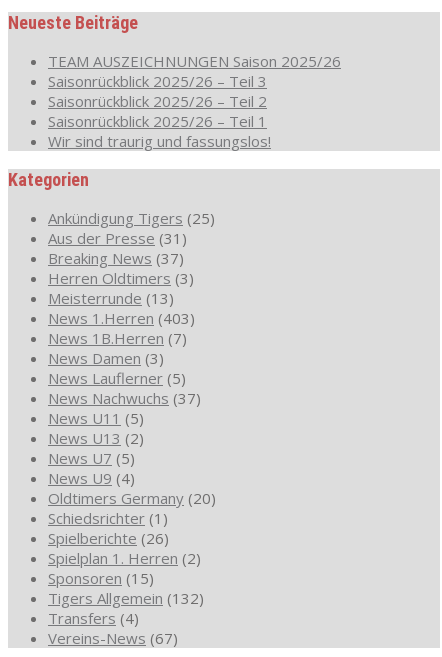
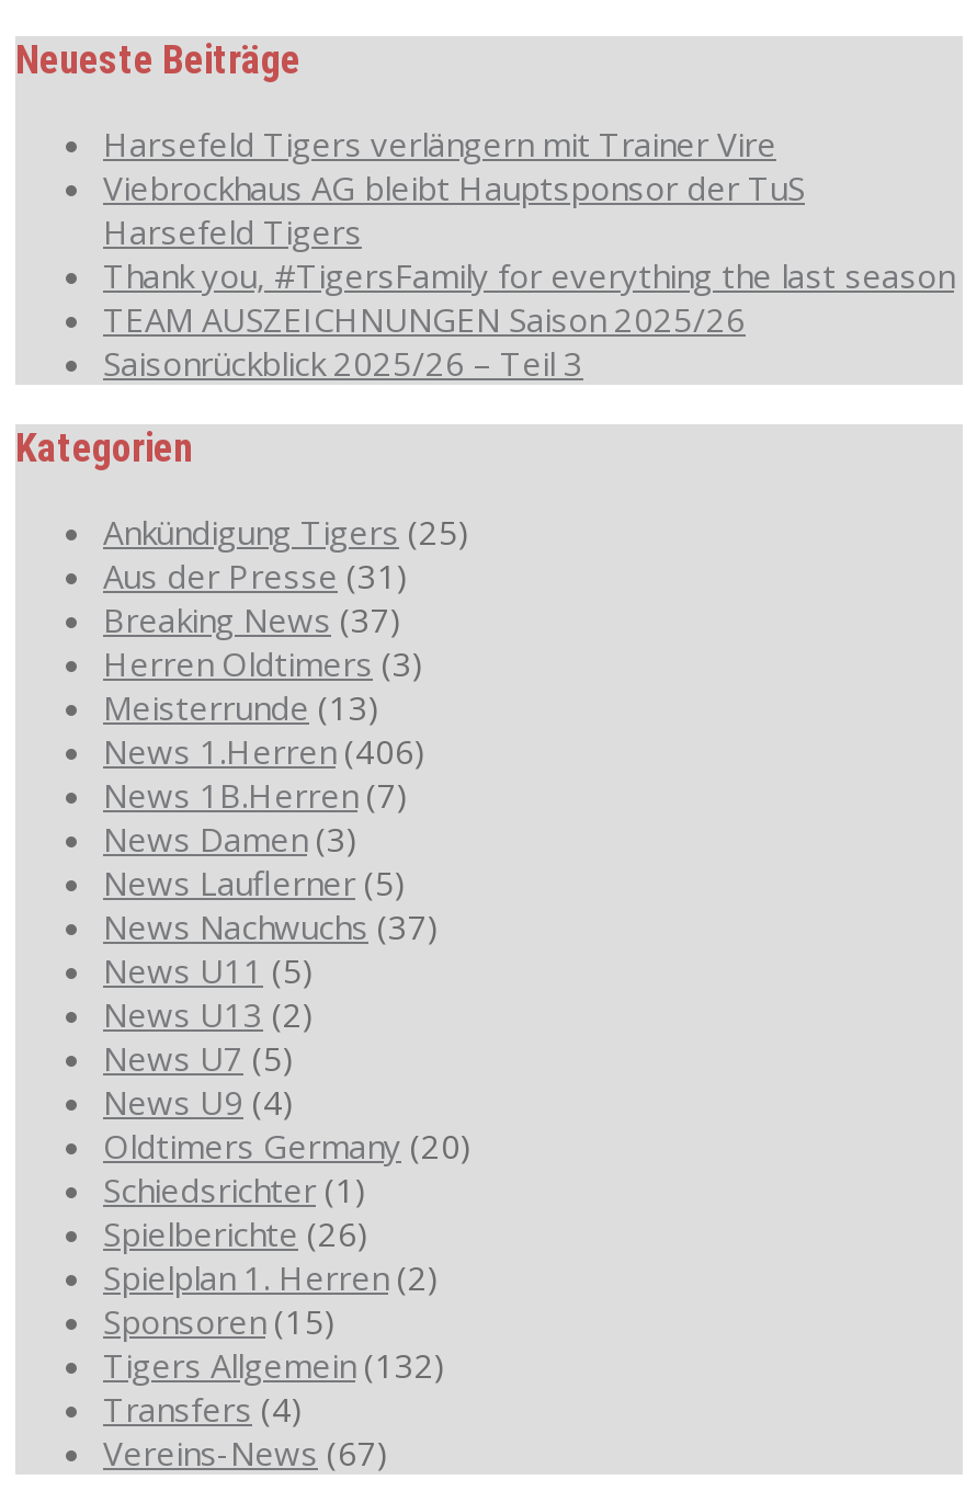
+ Harsefeld Tigers verlängern mit Trainer Vire
+ Viebrockhaus AG bleibt Hauptsponsor der TuS
+ Harsefeld Tigers
+ Thank you, #TigersFamily for everything the last season

moved down: TEAM AUSZEICHNUNGEN Saison 2025/26 | Saisonrückblick 2025/26 – Teil 3

- Saisonrückblick 2025/26 – Teil 2
- Saisonrückblick 2025/26 – Teil 1
- Wir sind traurig und fassungslos!

- News 1.Herren (403)
+ News 1.Herren (406)
